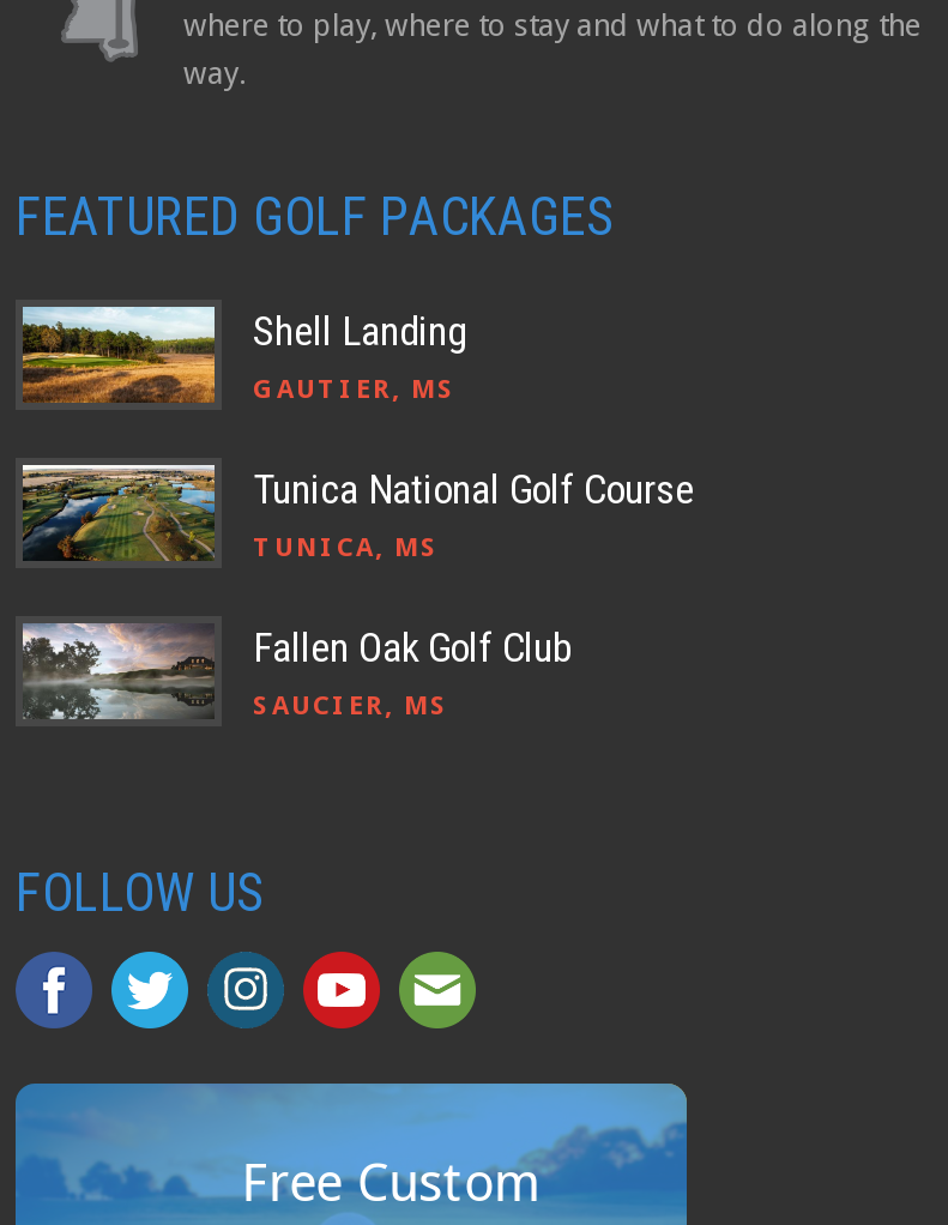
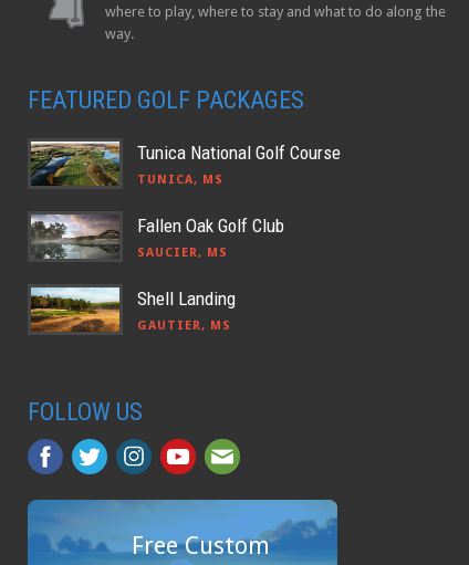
moved down: [image] | Shell Landing | GAUTIER, MS

moved up: [image] | Tunica National Golf Course | TUNICA, MS | Fallen Oak Golf Club | SAUCIER, MS
